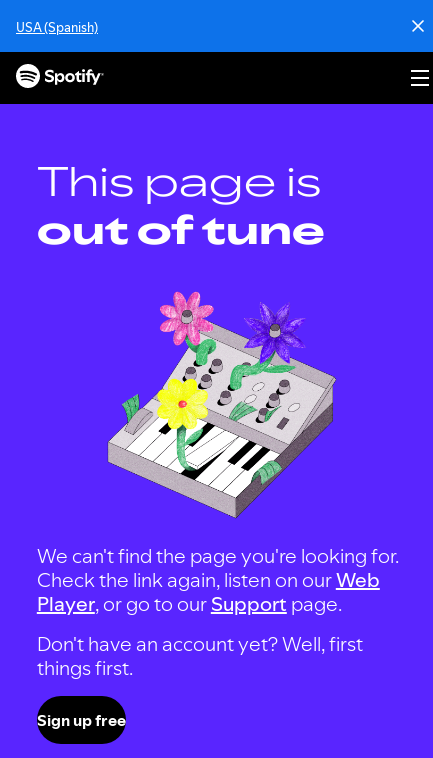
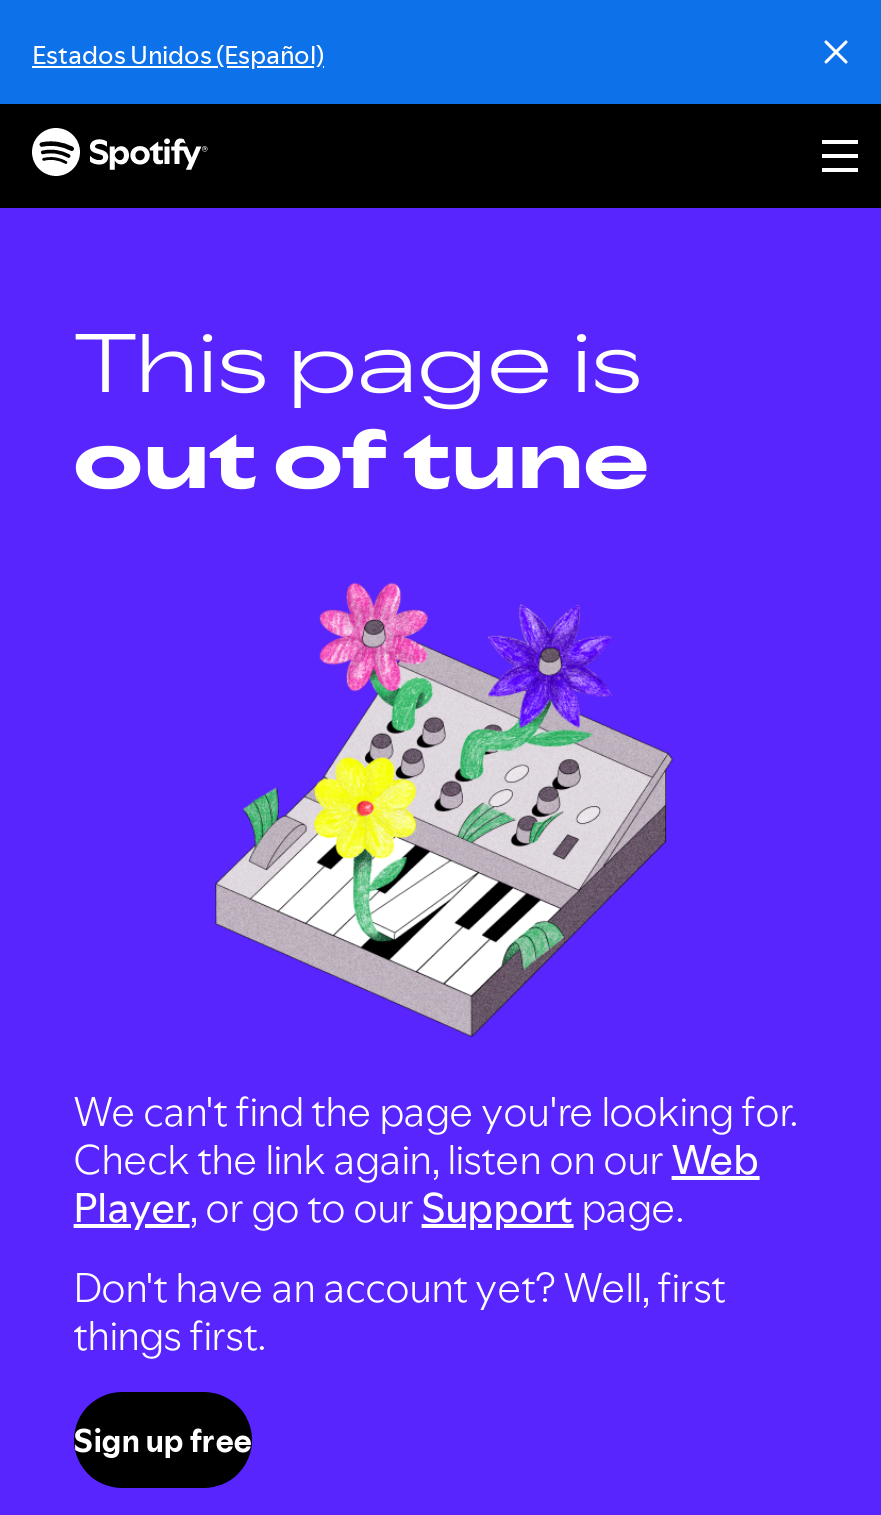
- USA (Spanish)
+ Estados Unidos (Español)
